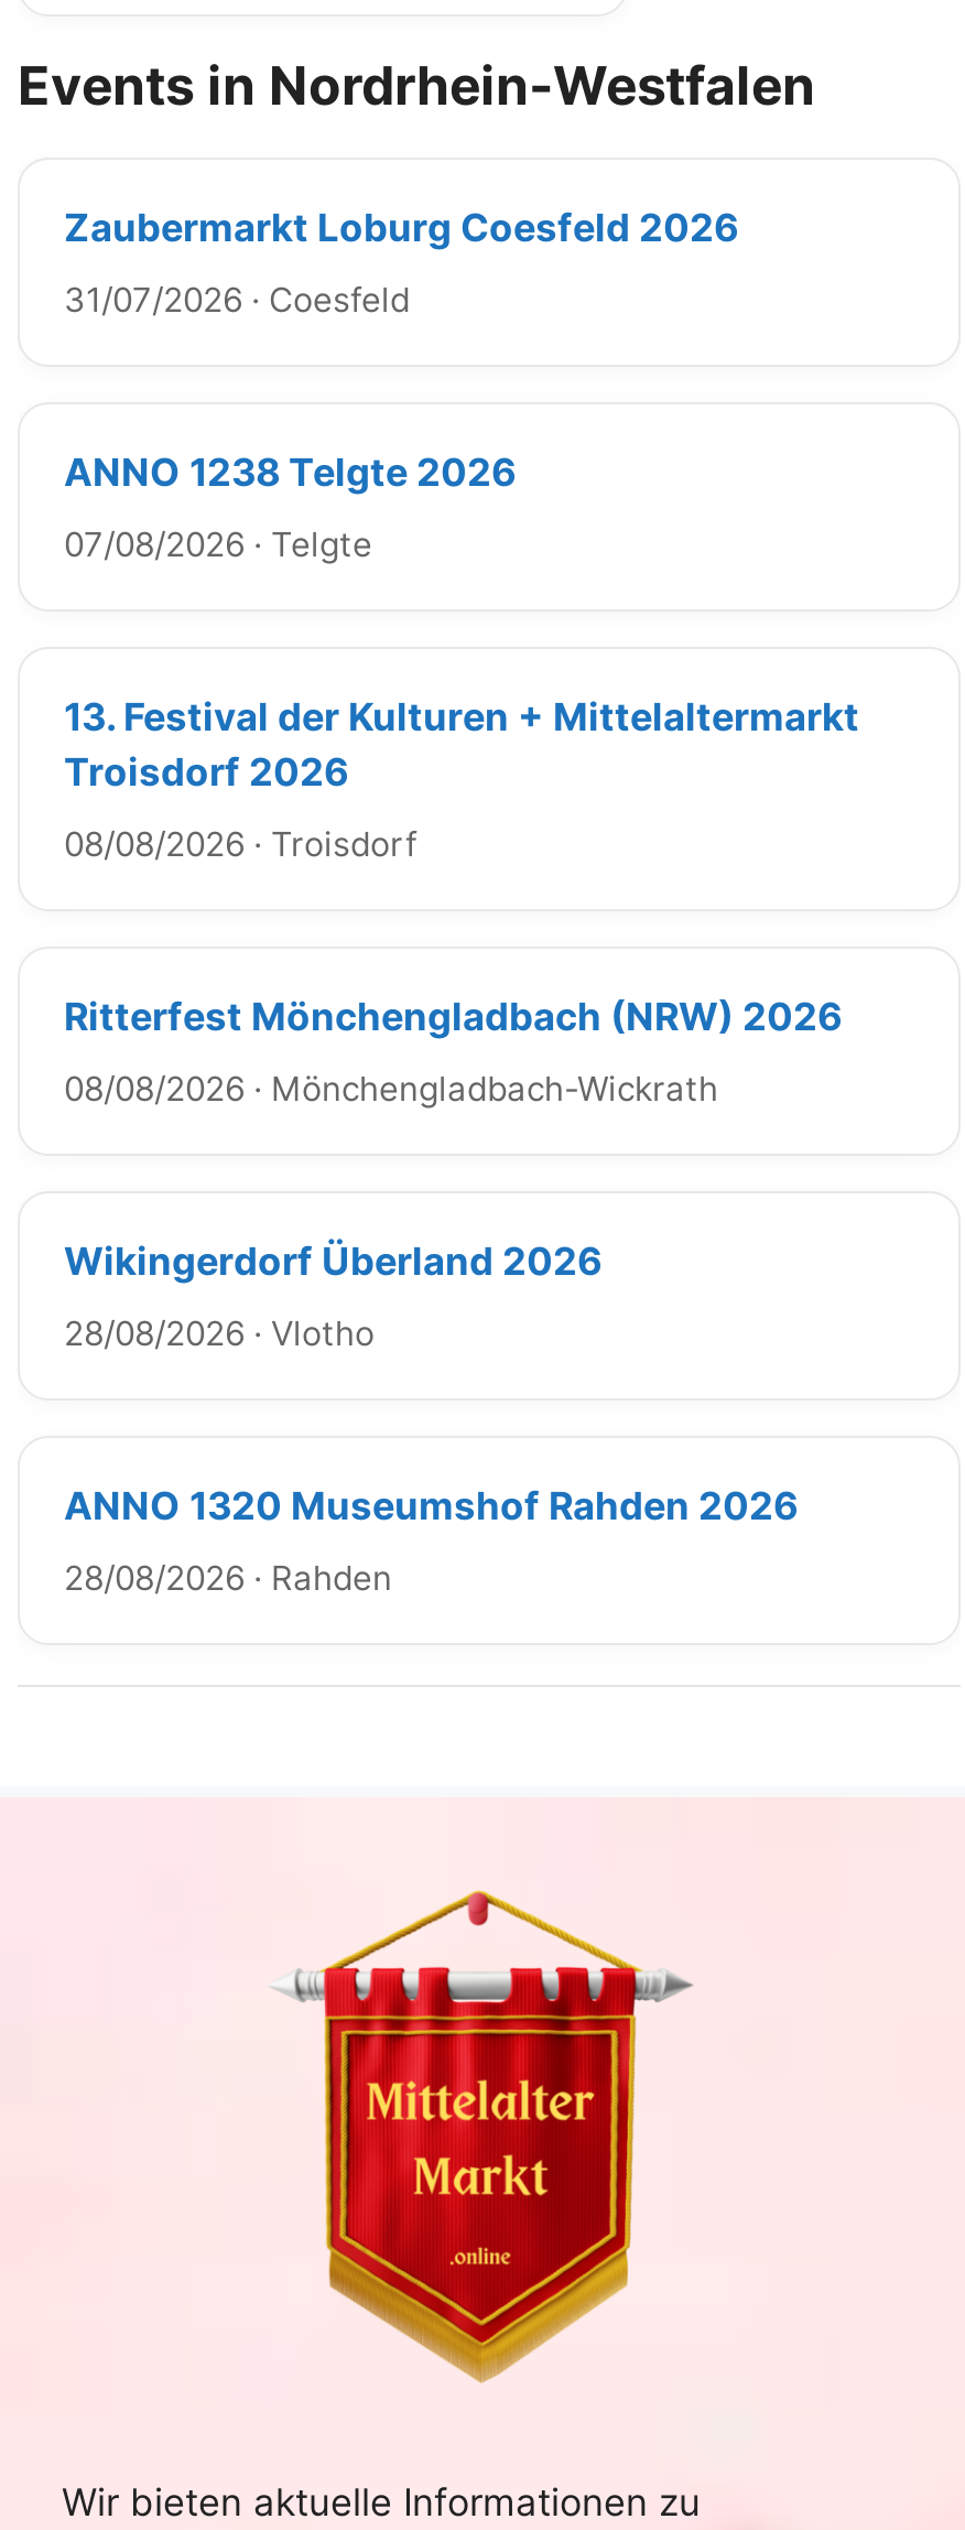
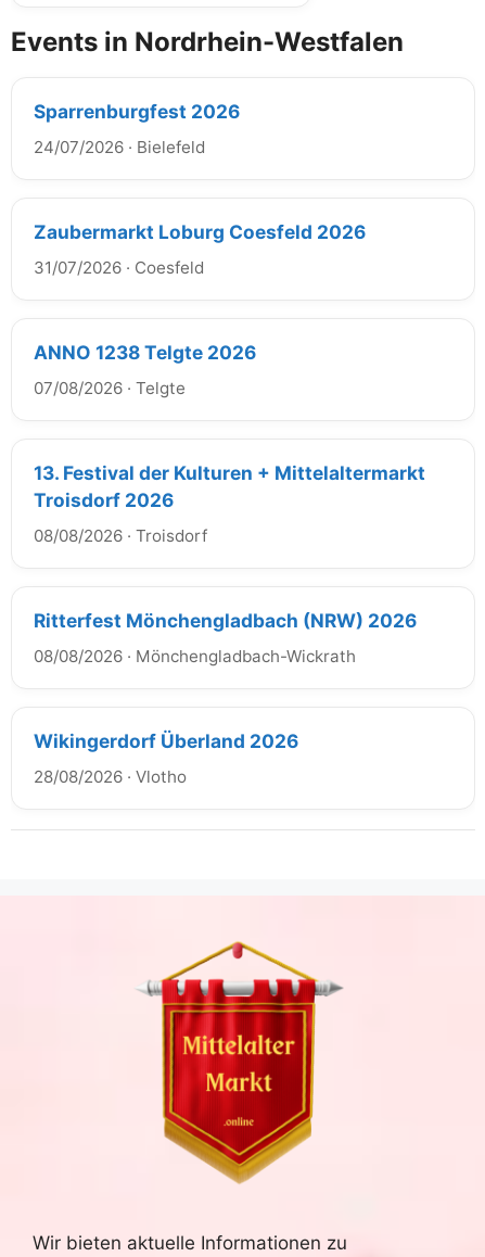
+ Sparrenburgfest 2026
+ 24/07/2026 · Bielefeld

moved down: Zaubermarkt Loburg Coesfeld 2026 | 31/07/2026 · Coesfeld | ANNO 1238 Telgte 2026 | ... | Wikingerdorf Überland 2026 | 28/08/2026 · Vlotho

- ANNO 1320 Museumshof Rahden 2026
- 28/08/2026 · Rahden
